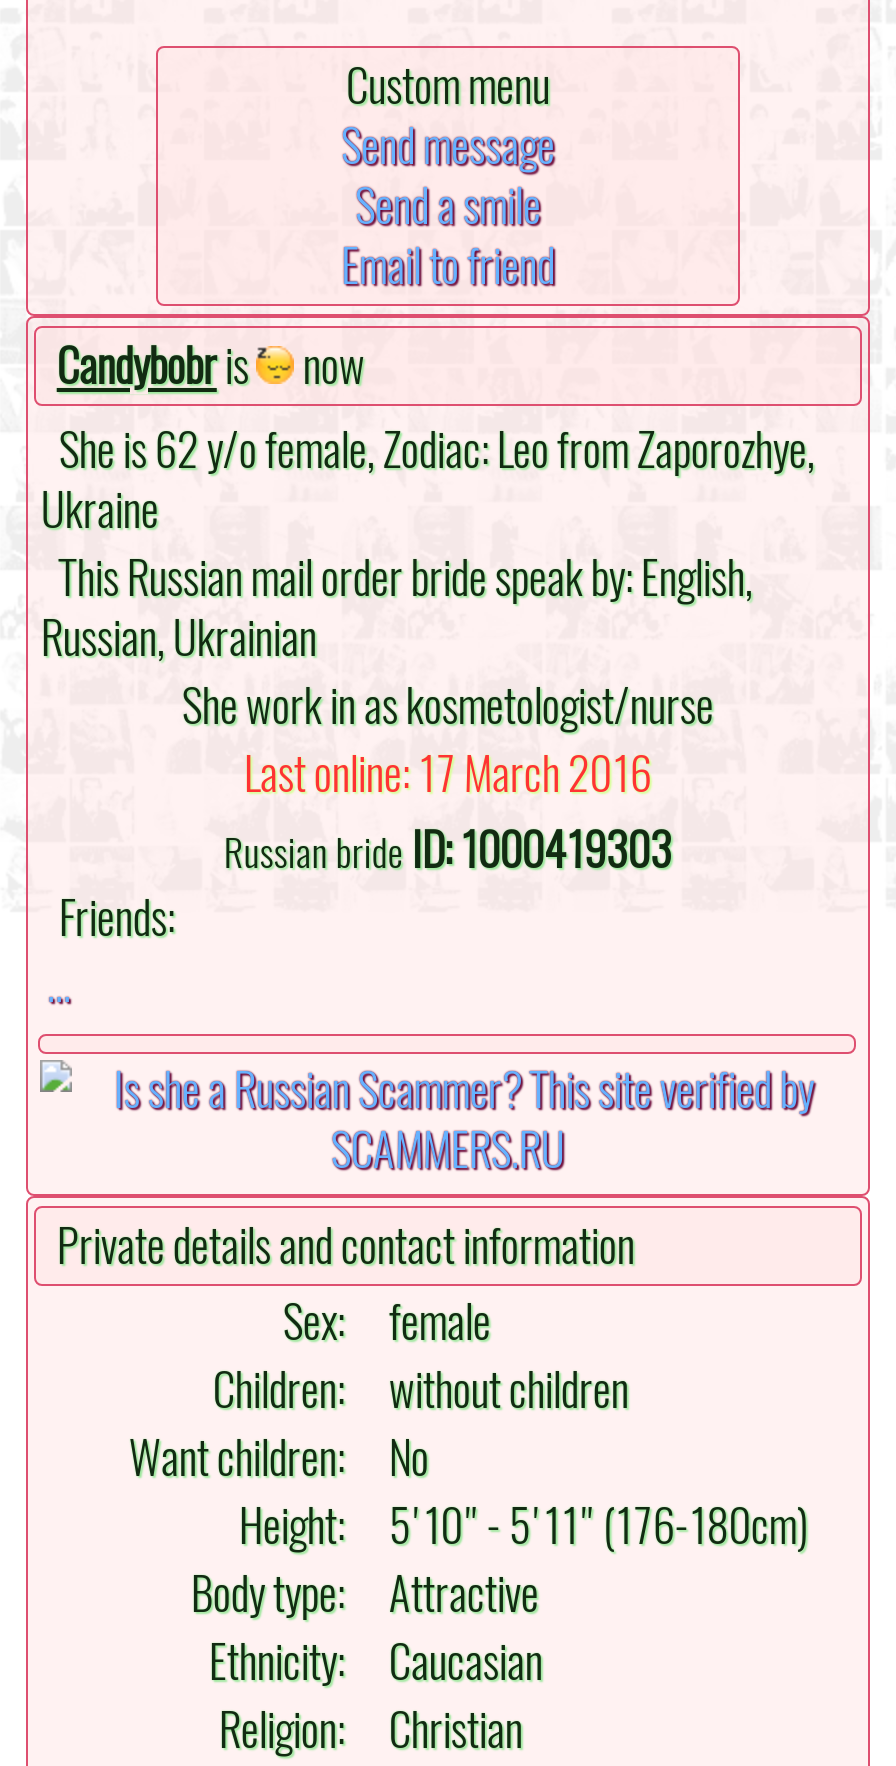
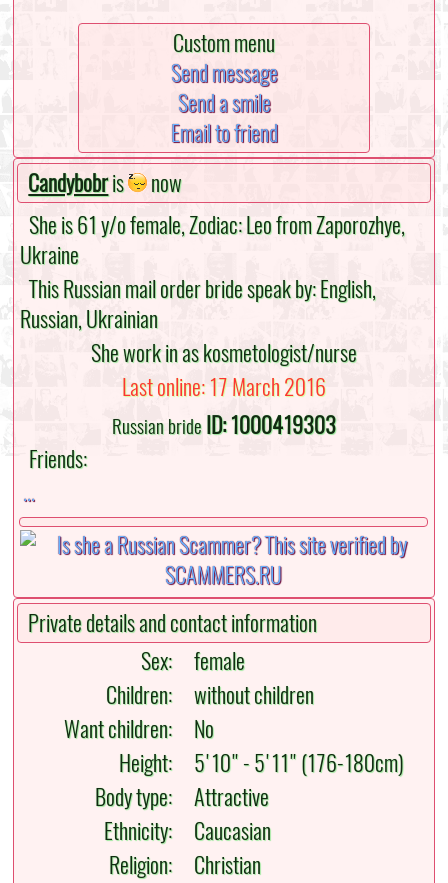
- She is 62 y/o female, Zodiac: Leo from Zaporozhye,
+ She is 61 y/o female, Zodiac: Leo from Zaporozhye,
